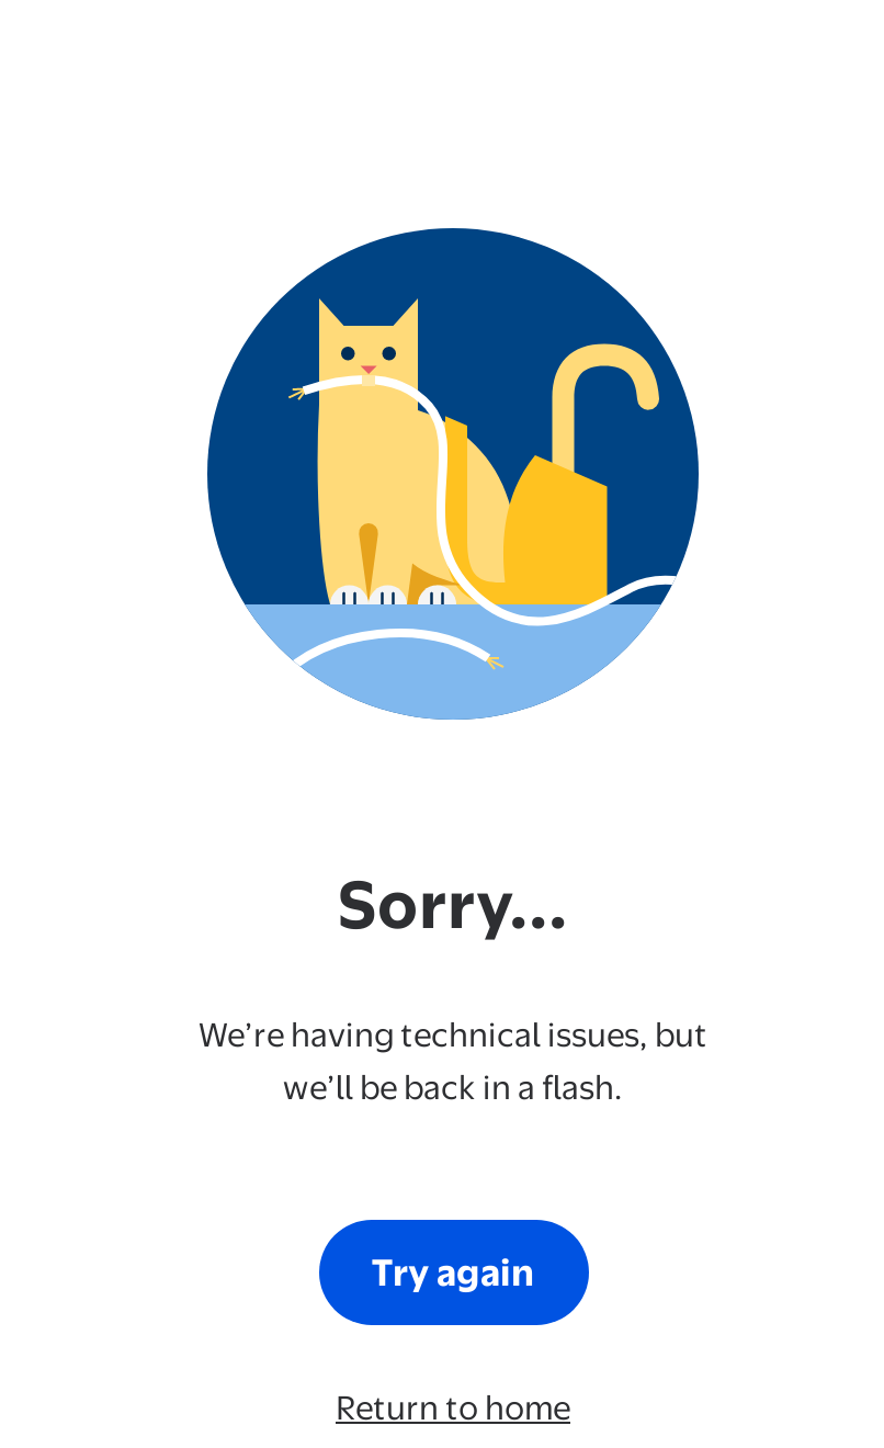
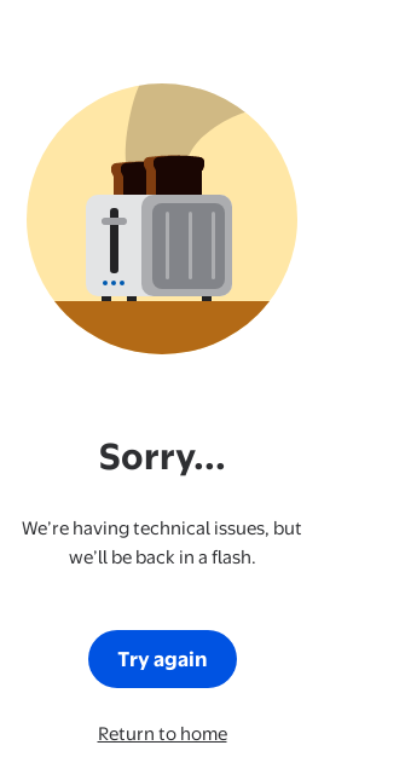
- [image]
+ [image]
